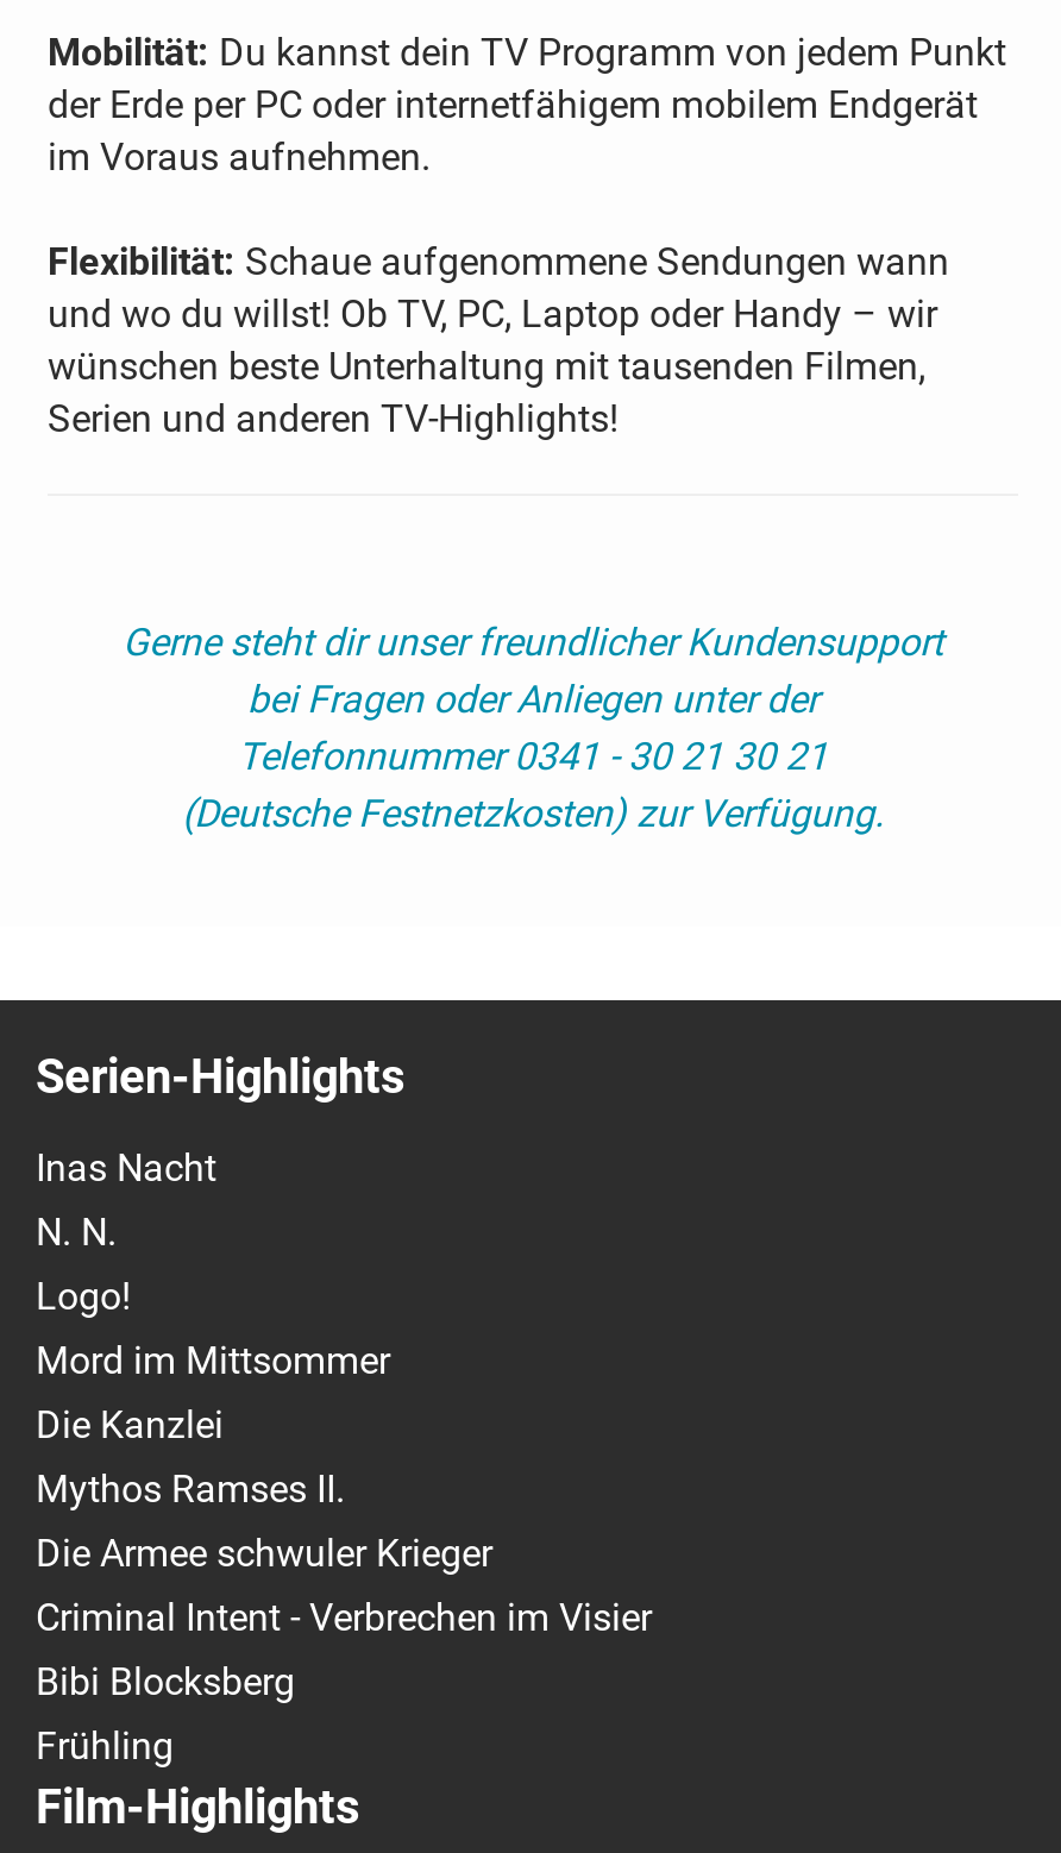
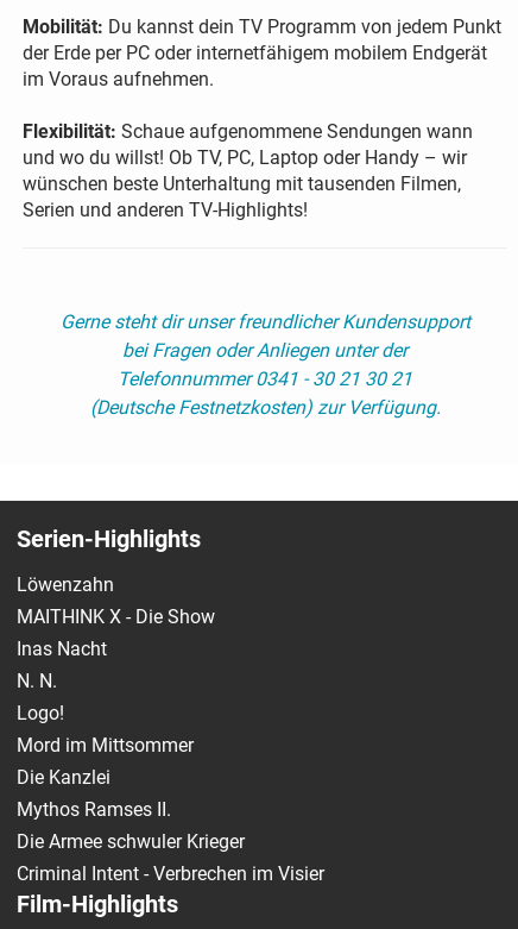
+ Löwenzahn
+ MAITHINK X - Die Show

moved down: Inas Nacht | N. N. | Logo! | Mord im Mittsommer | Die Kanzlei | Mythos Ramses II. | Die Armee schwuler Krieger | Criminal Intent - Verbrechen im Visier

- Bibi Blocksberg
- Frühling
